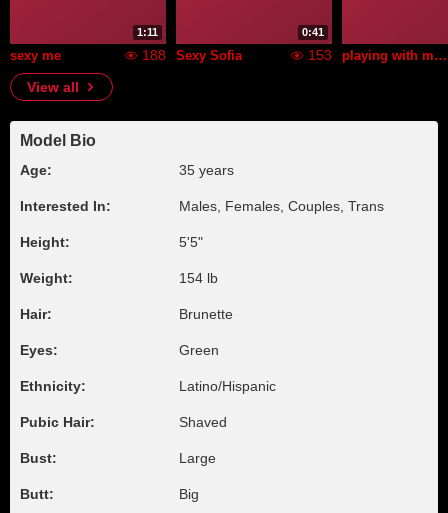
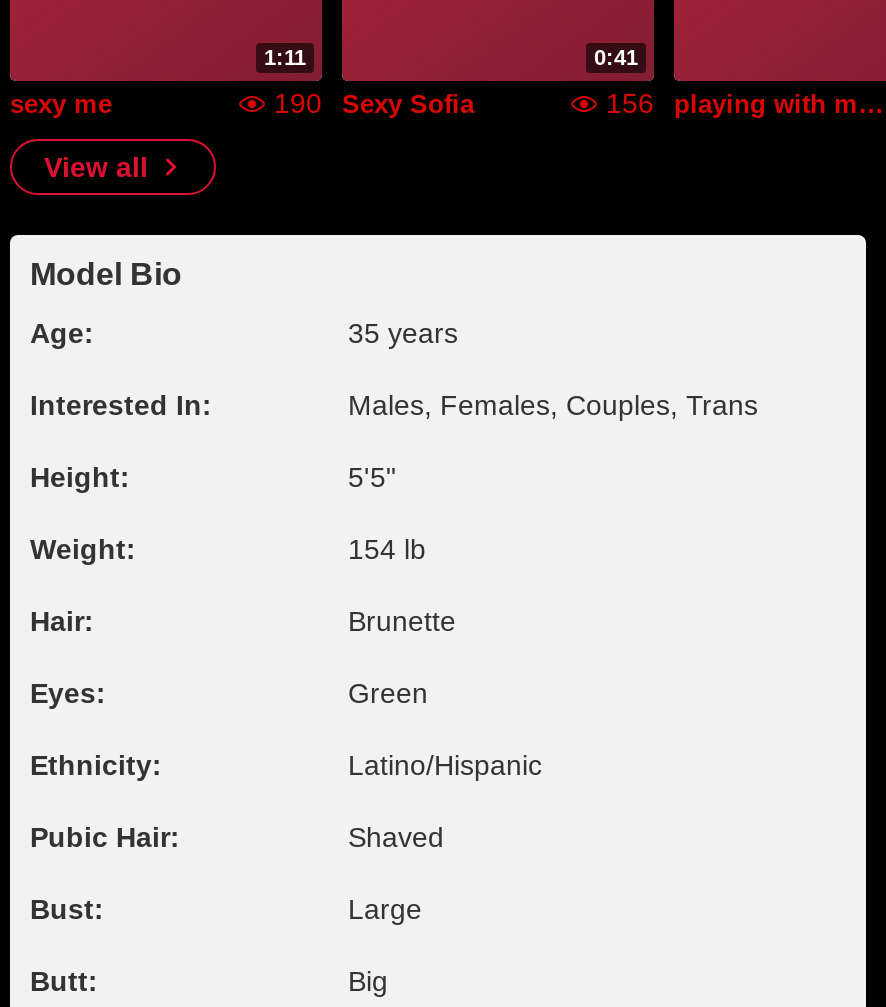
- 188 Sexy Sofia
+ 190 Sexy Sofia

- 153
+ 156
